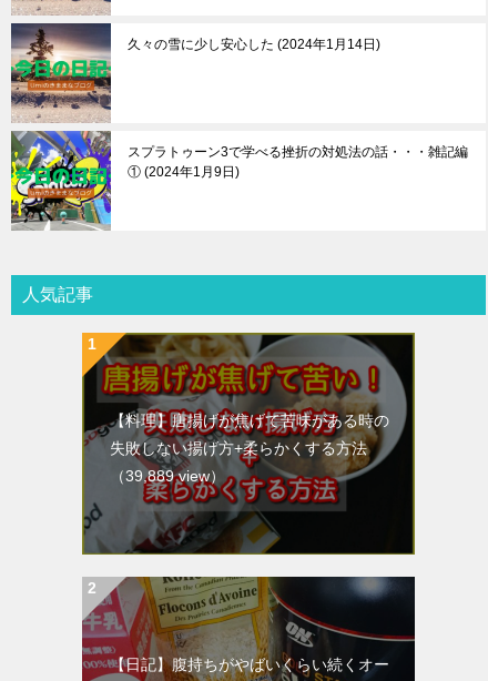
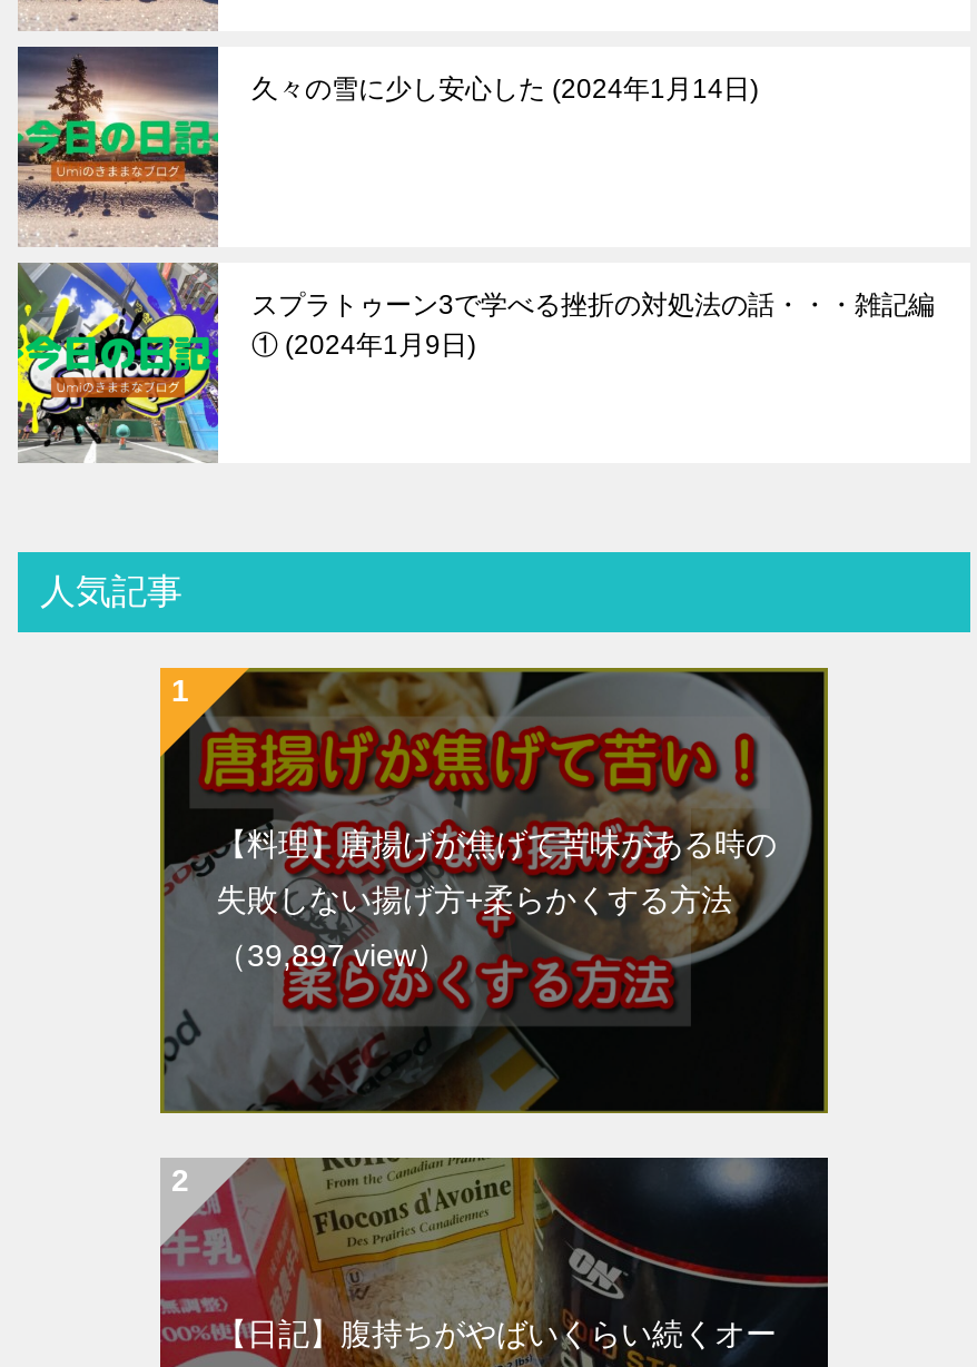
- （39,889 view）
+ （39,897 view）
